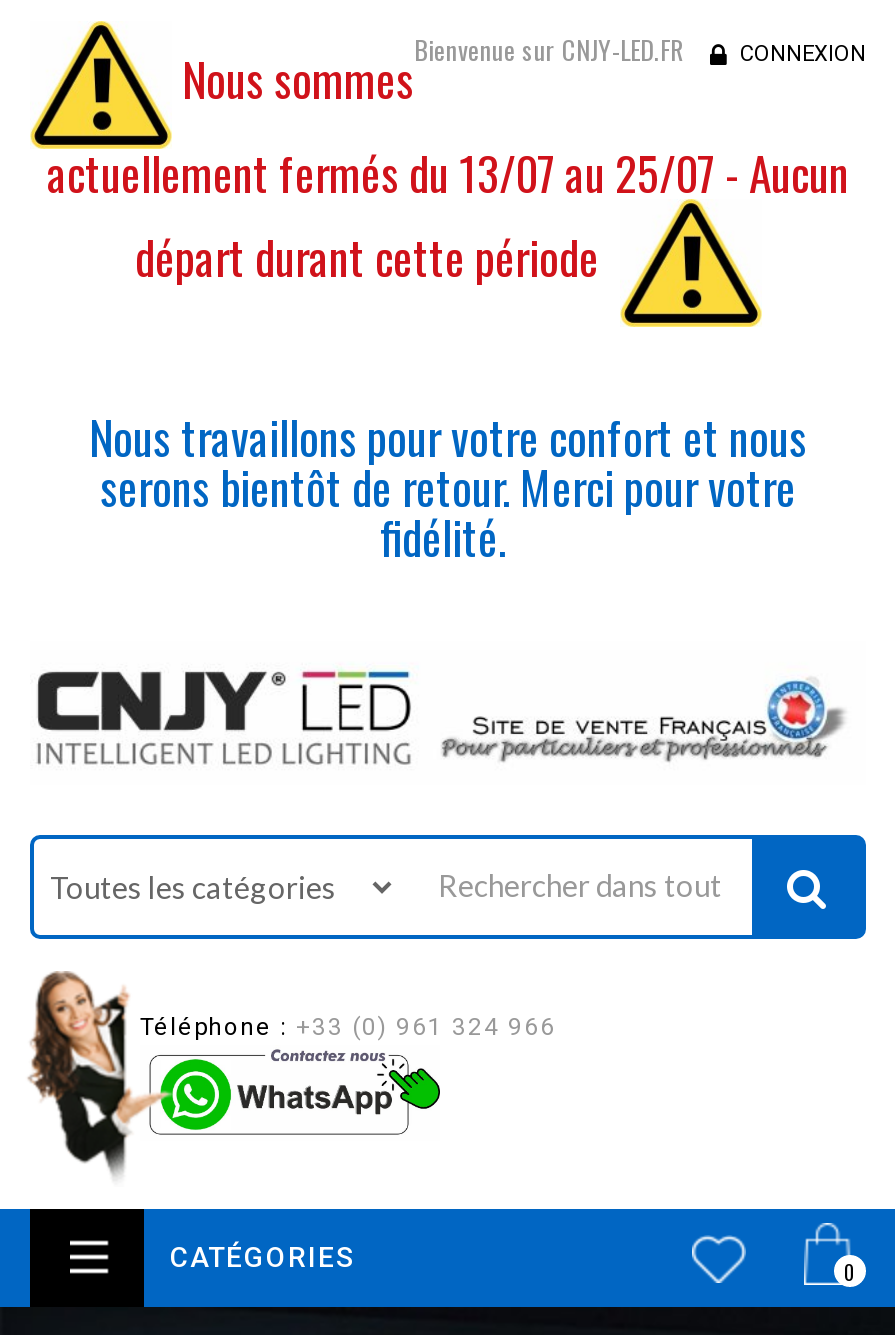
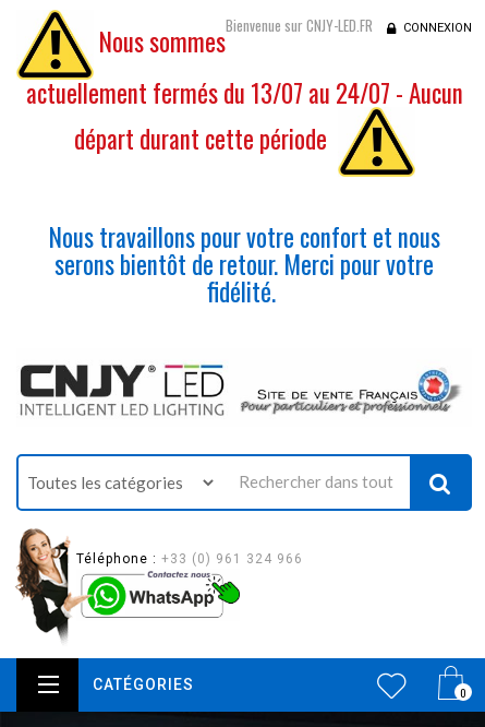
- actuellement fermés du 13/07 au 25/07 - Aucun
+ actuellement fermés du 13/07 au 24/07 - Aucun
